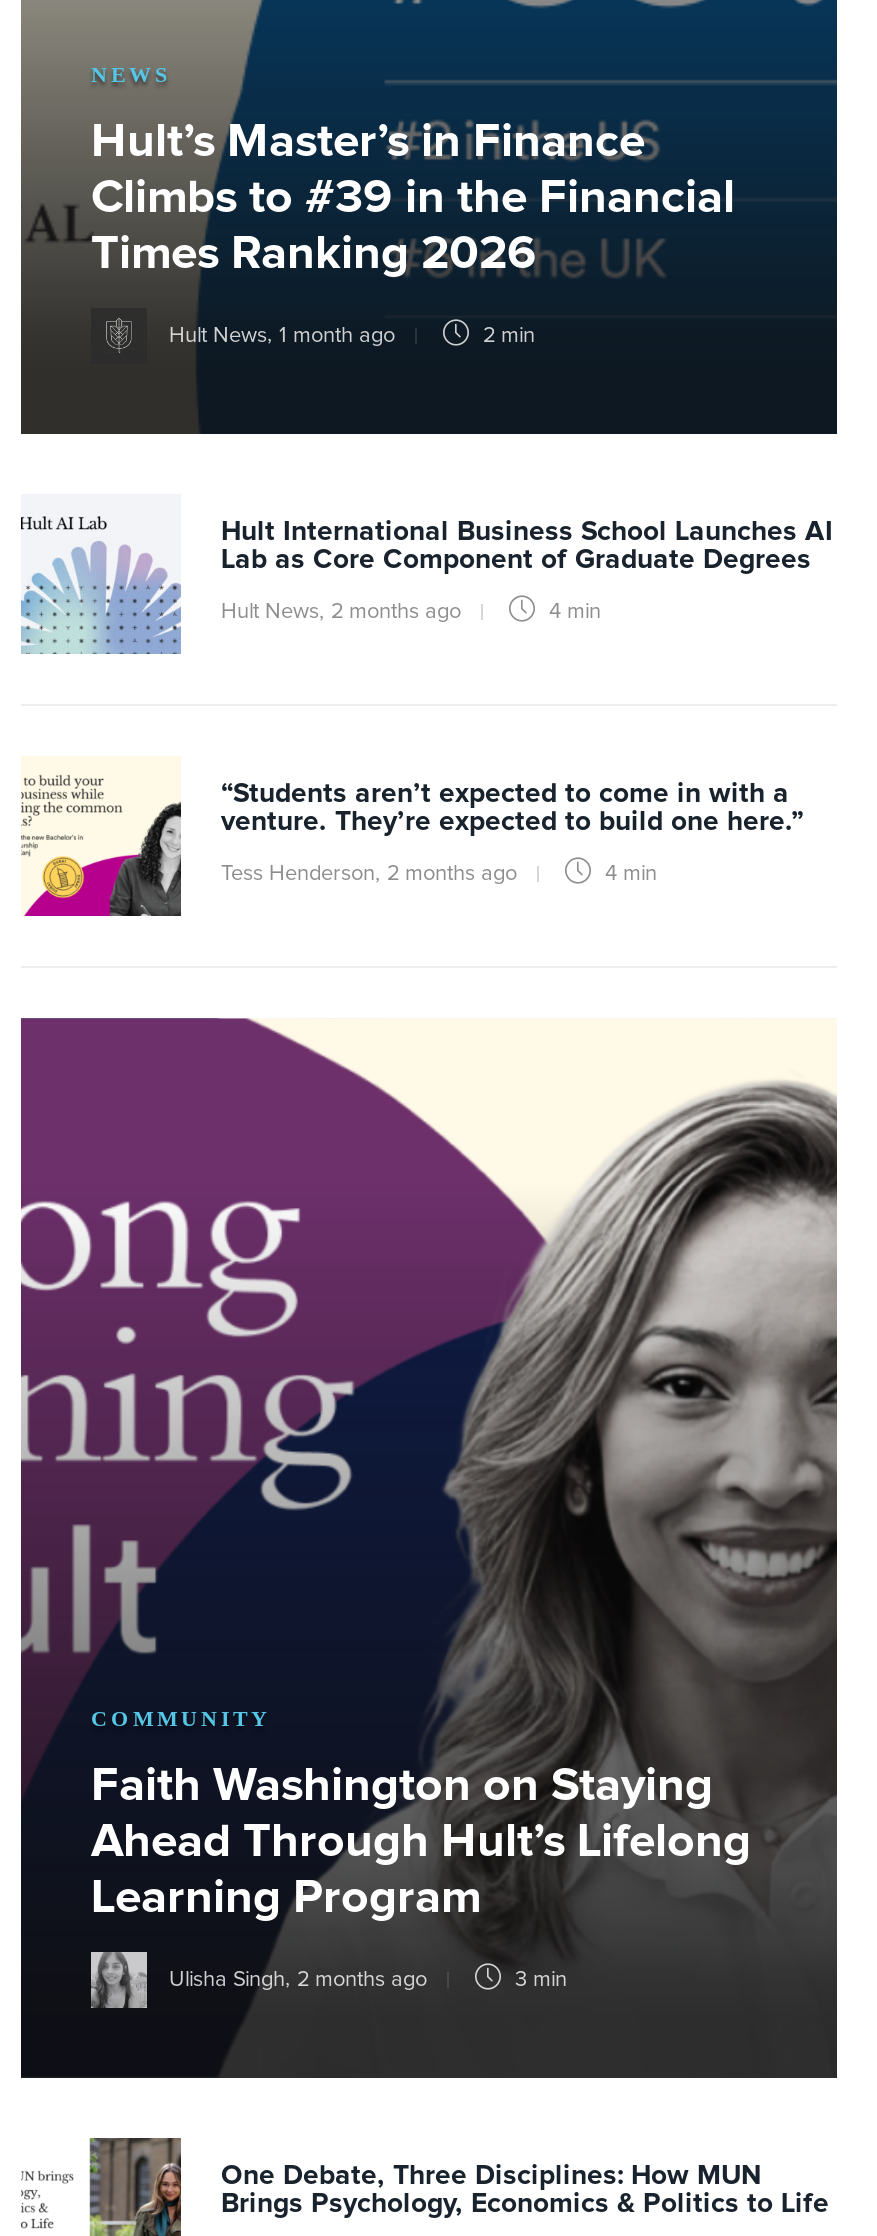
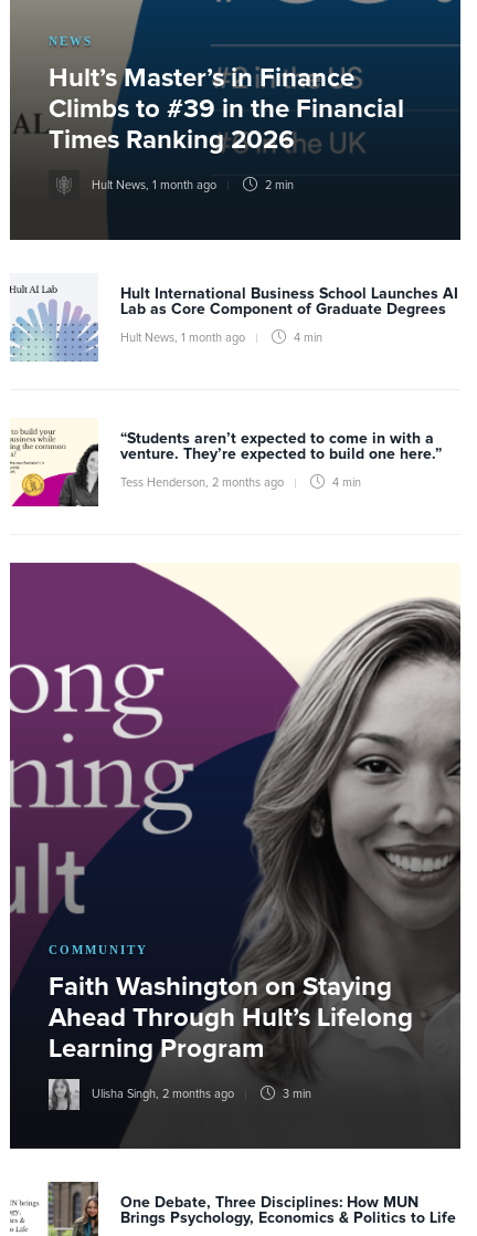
- Hult News, 2 months ago
+ Hult News, 1 month ago
